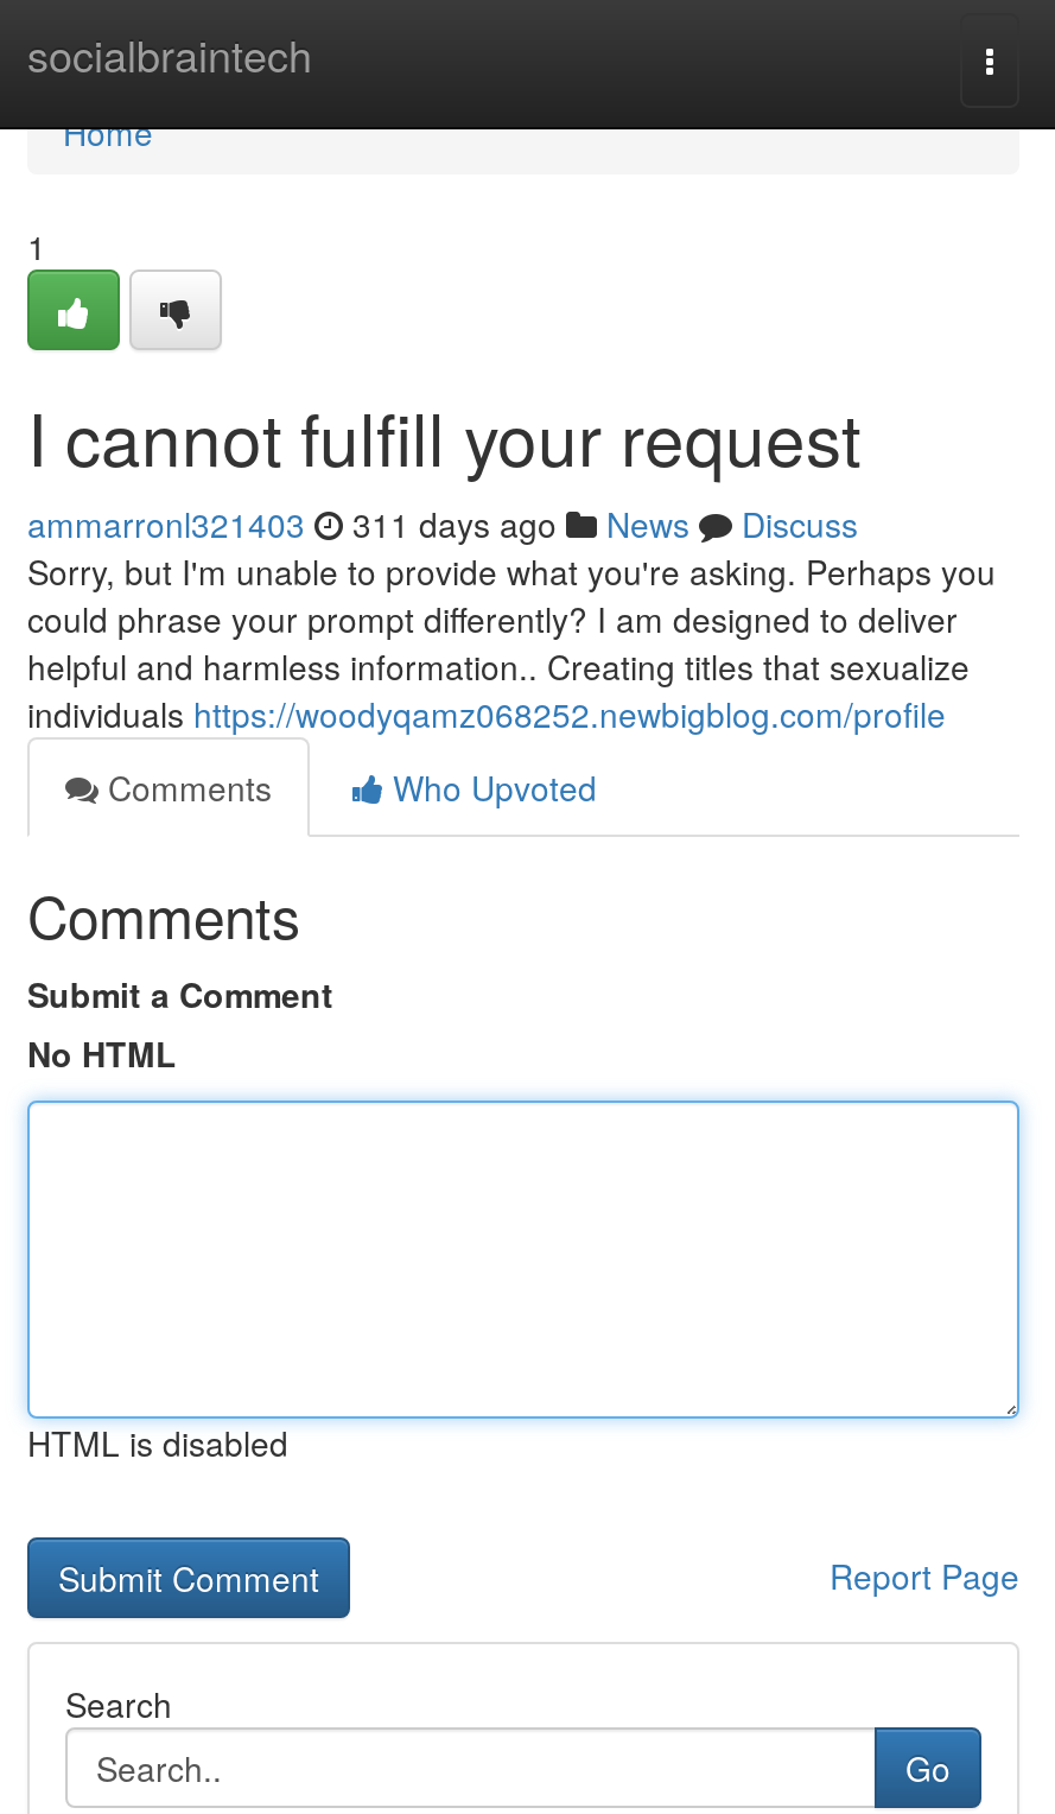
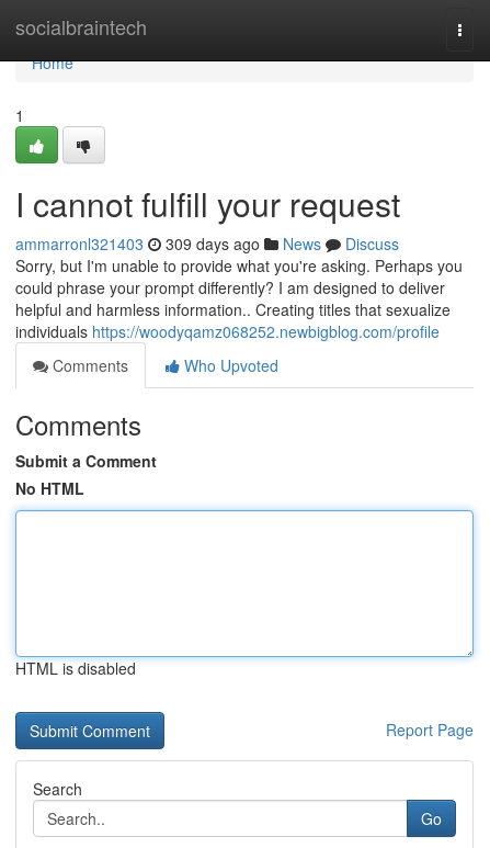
- ammarronl321403 311 days ago News Discuss
+ ammarronl321403 309 days ago News Discuss
